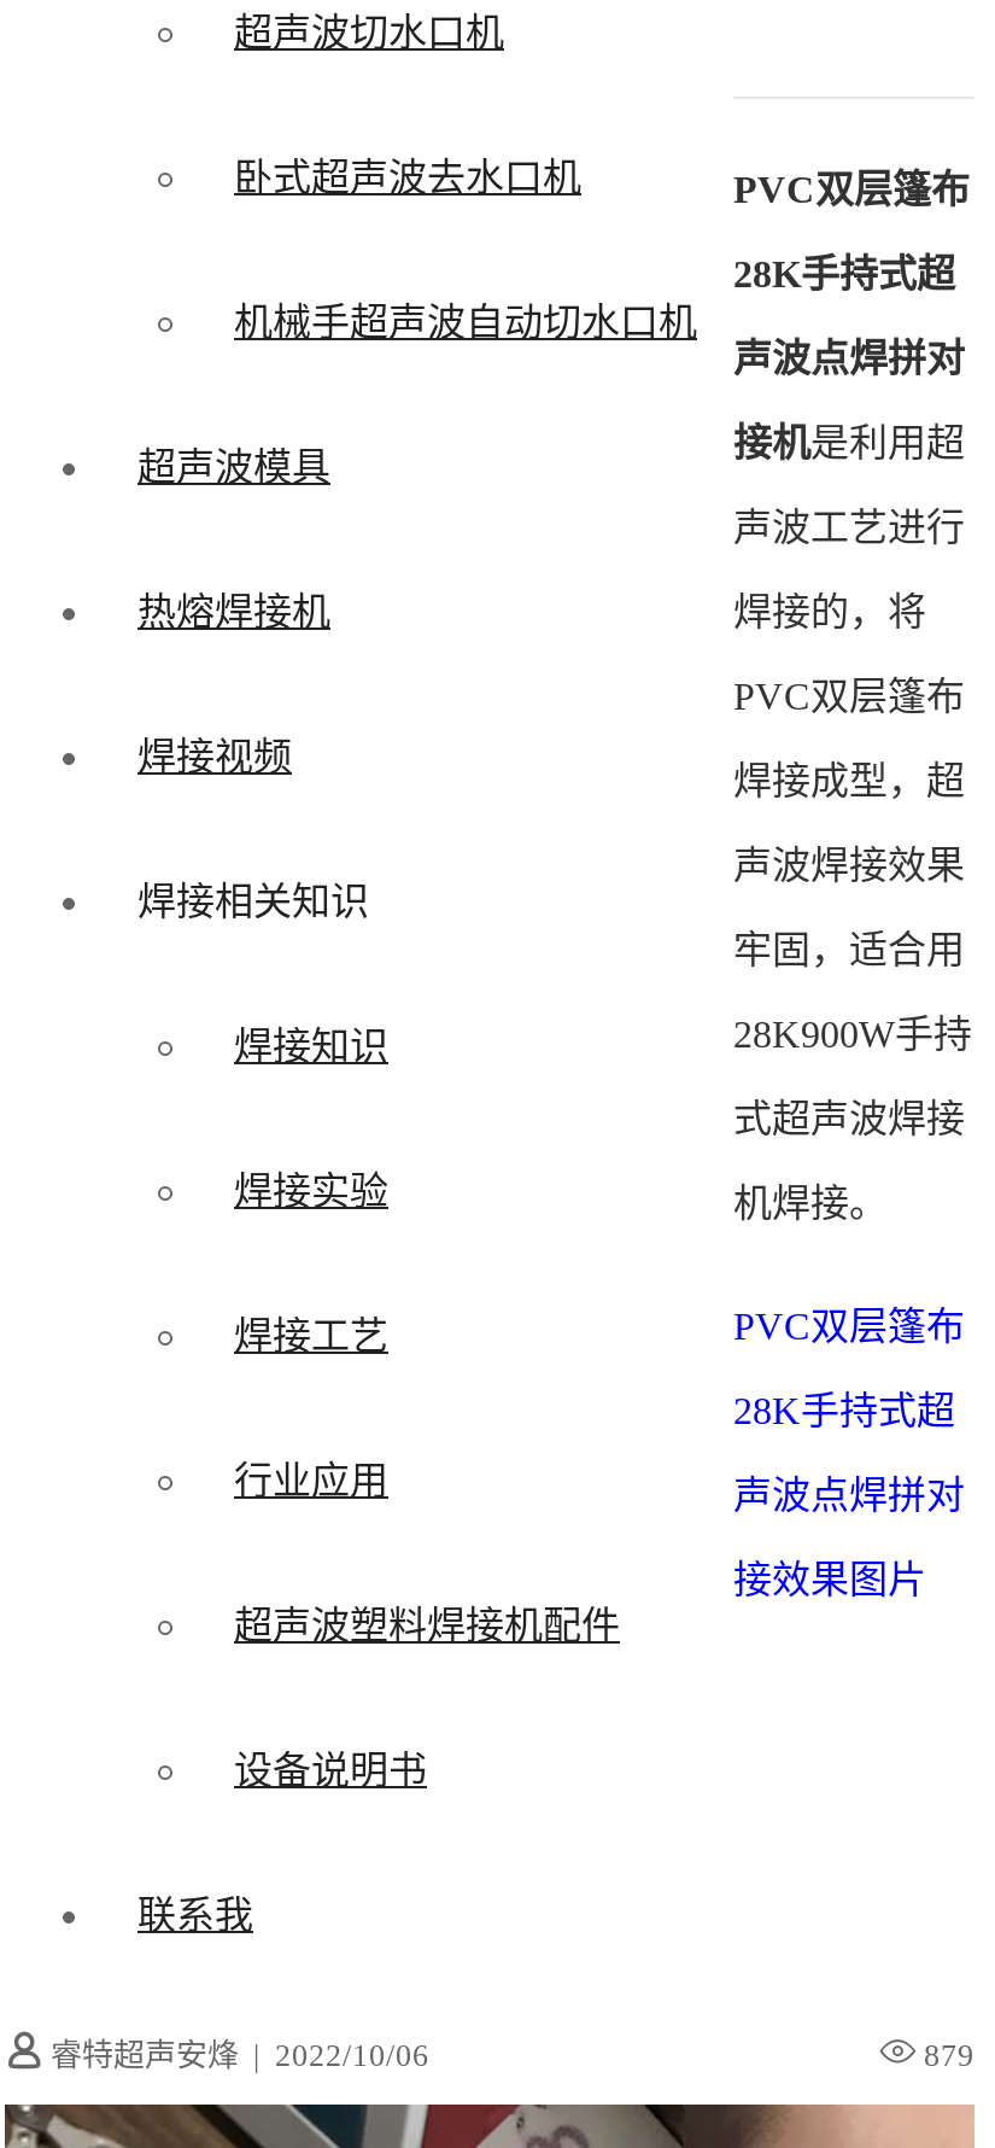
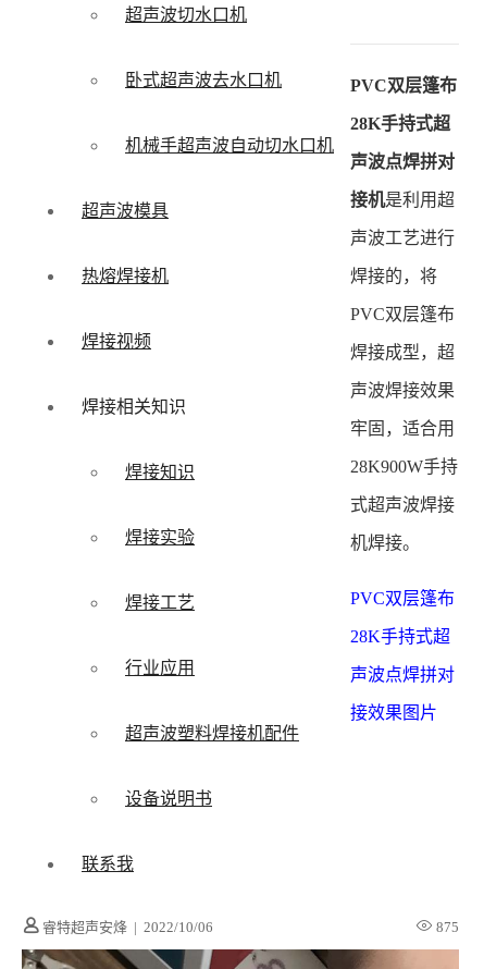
- 879
+ 875
